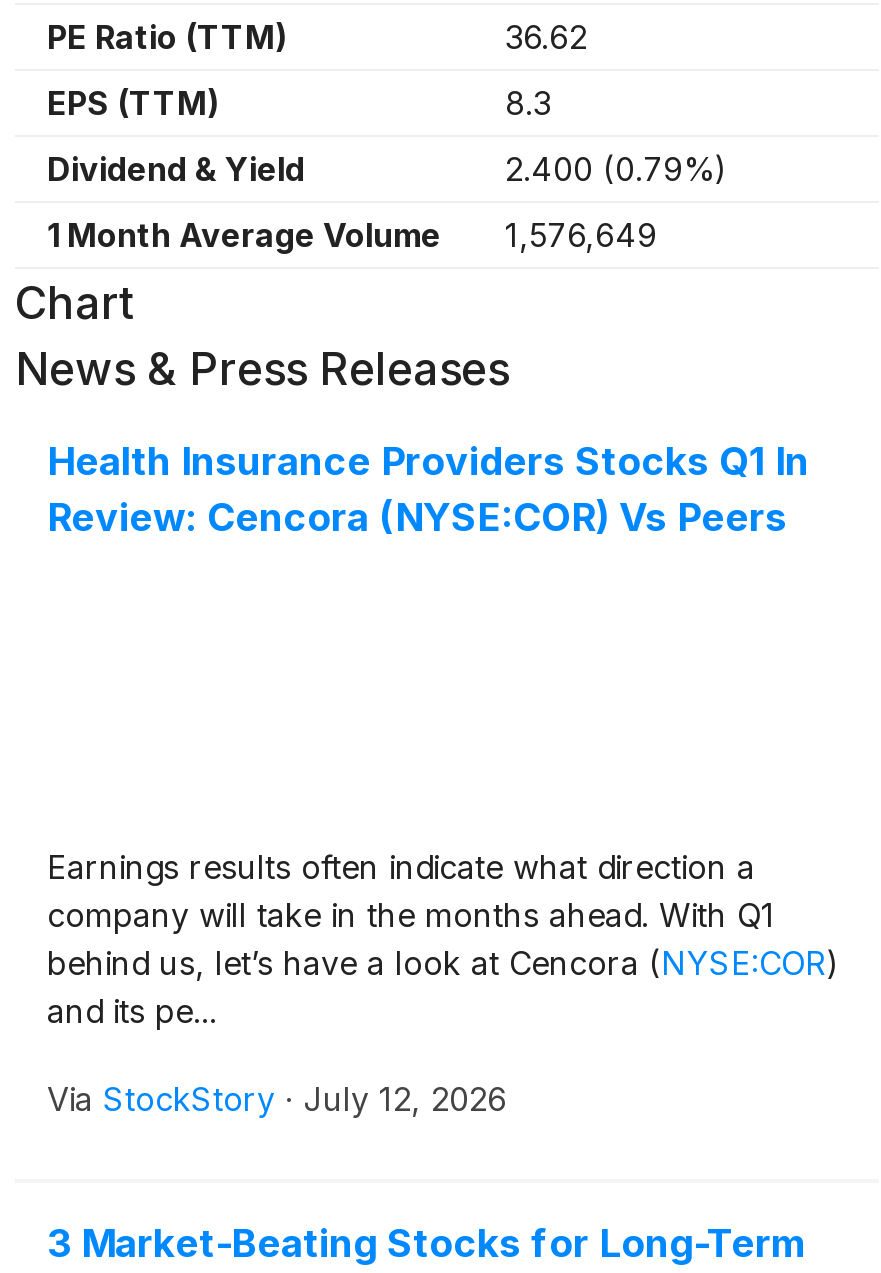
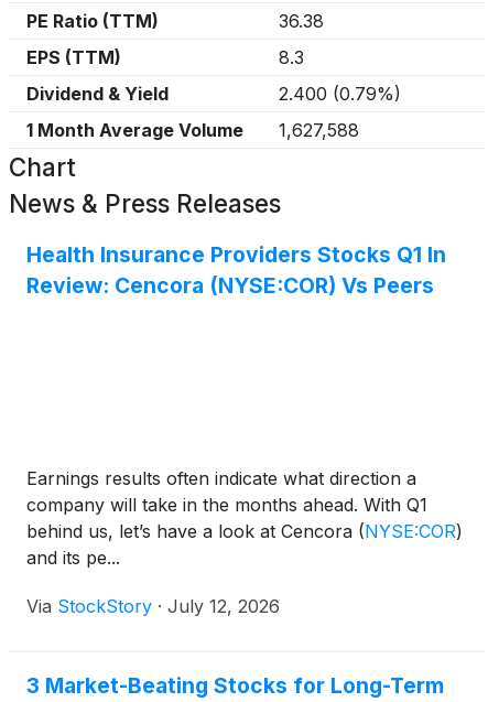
- 36.62
+ 36.38

- 1 Month Average Volume 1,576,649
+ 1 Month Average Volume 1,627,588
